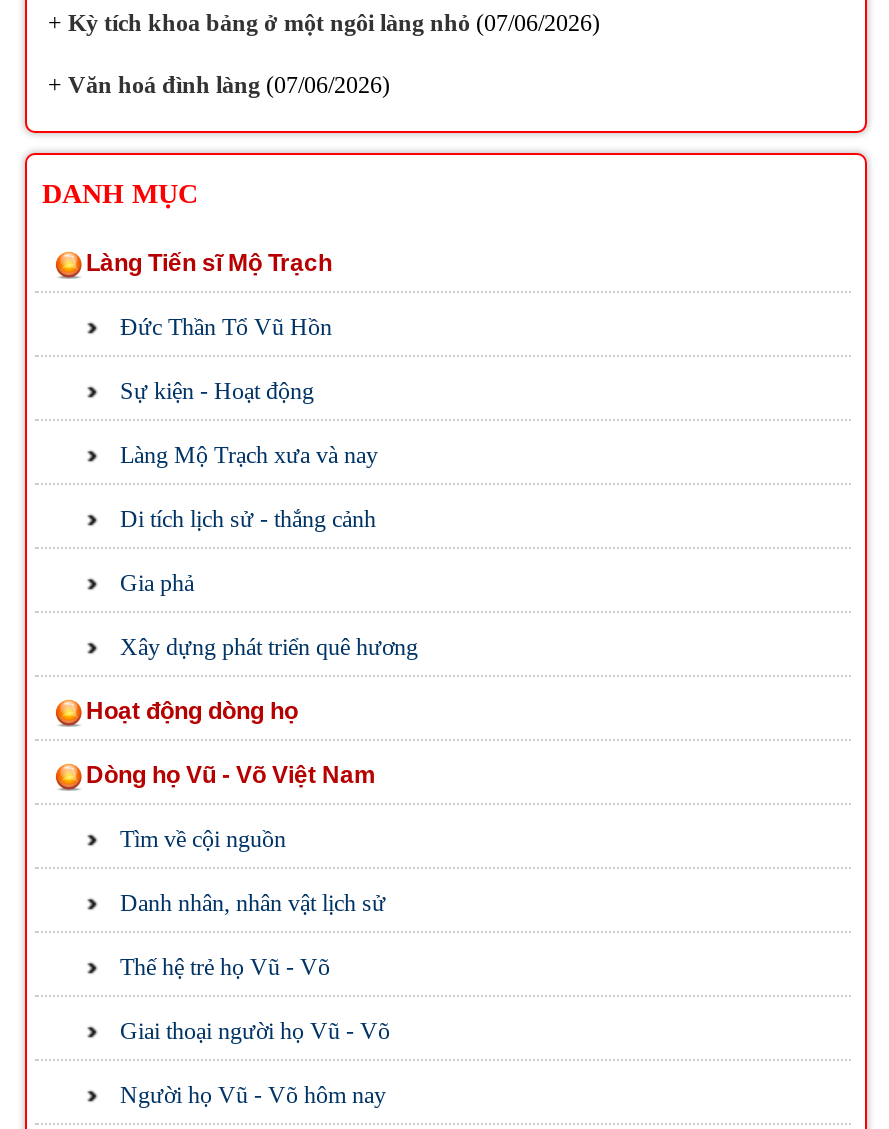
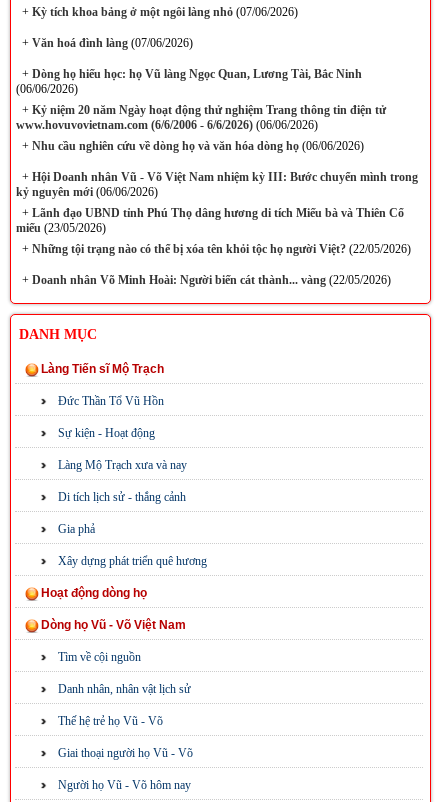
+ + Dòng họ hiếu học: họ Vũ làng Ngọc Quan, Lương Tài, Bắc Ninh
+ (06/06/2026)
+ + Kỷ niệm 20 năm Ngày hoạt động thử nghiệm Trang thông tin điện tử
+ www.hovuvovietnam.com (6/6/2006 - 6/6/2026) (06/06/2026)
+ + Nhu cầu nghiên cứu về dòng họ và văn hóa dòng họ (06/06/2026)
+ + Hội Doanh nhân Vũ - Võ Việt Nam nhiệm kỳ III: Bước chuyển mình trong
+ kỷ nguyên mới (06/06/2026)
+ + Lãnh đạo UBND tỉnh Phú Thọ dâng hương di tích Miếu bà và Thiên Cổ
+ miếu (23/05/2026)
+ + Những tội trạng nào có thể bị xóa tên khỏi tộc họ người Việt? (22/05/2026)
+ + Doanh nhân Võ Minh Hoài: Người biến cát thành... vàng (22/05/2026)
